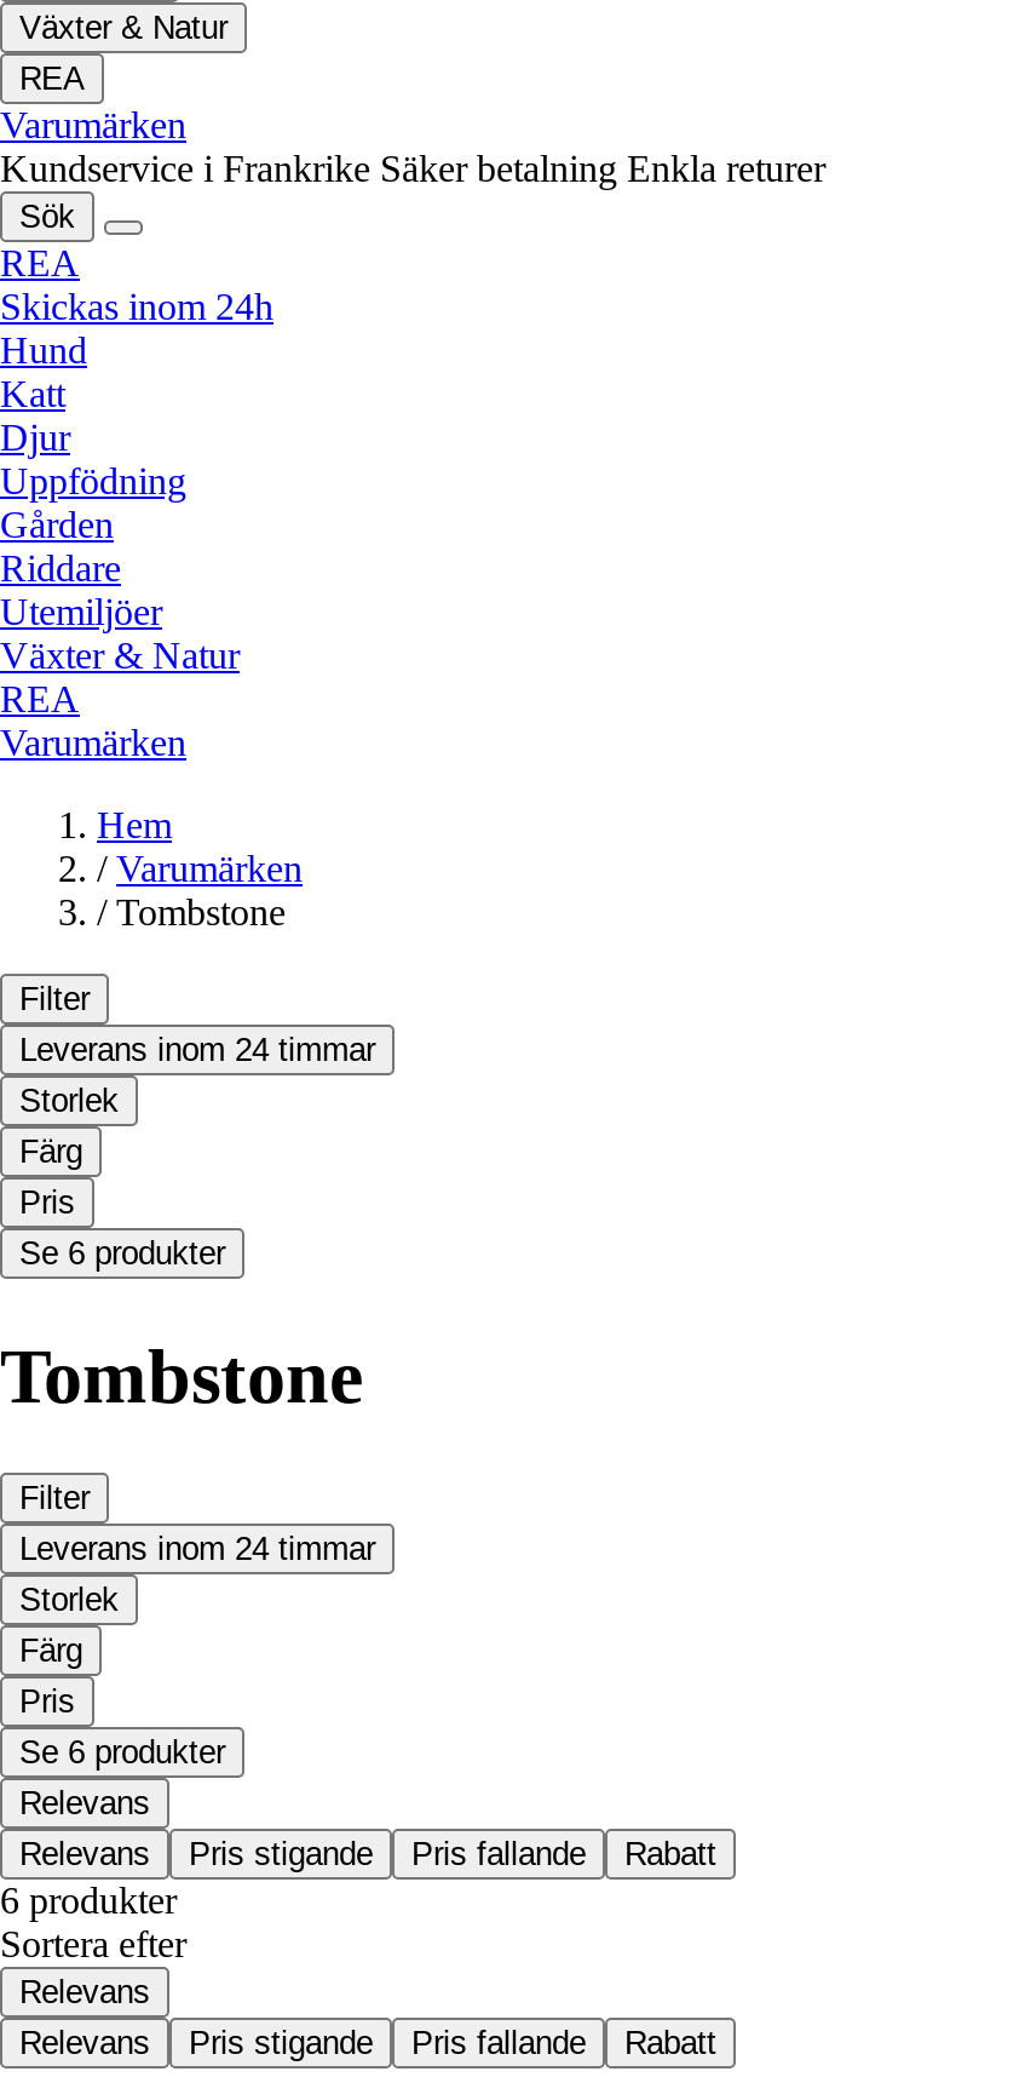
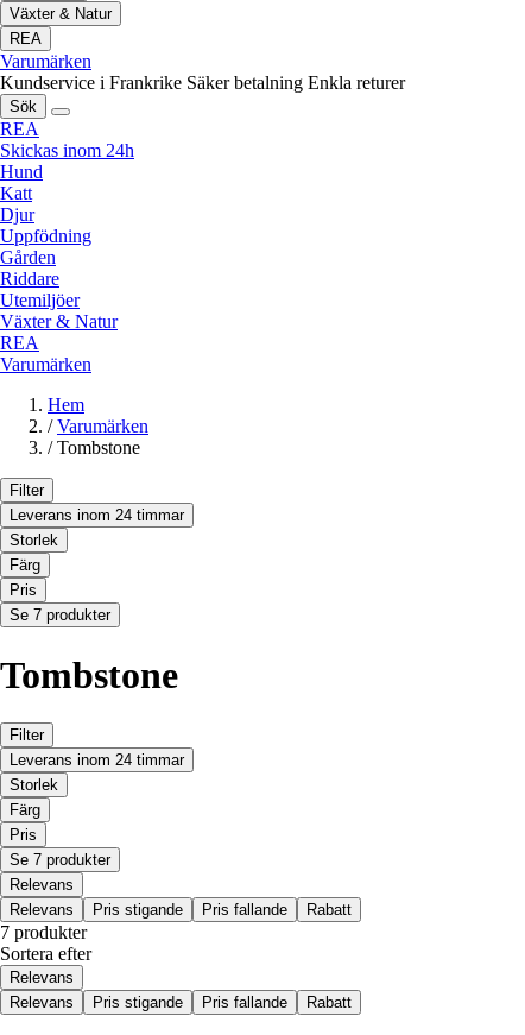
- Se 6 produkter
+ Se 7 produkter

- Se 6 produkter
+ Se 7 produkter

- 6 produkter
+ 7 produkter
